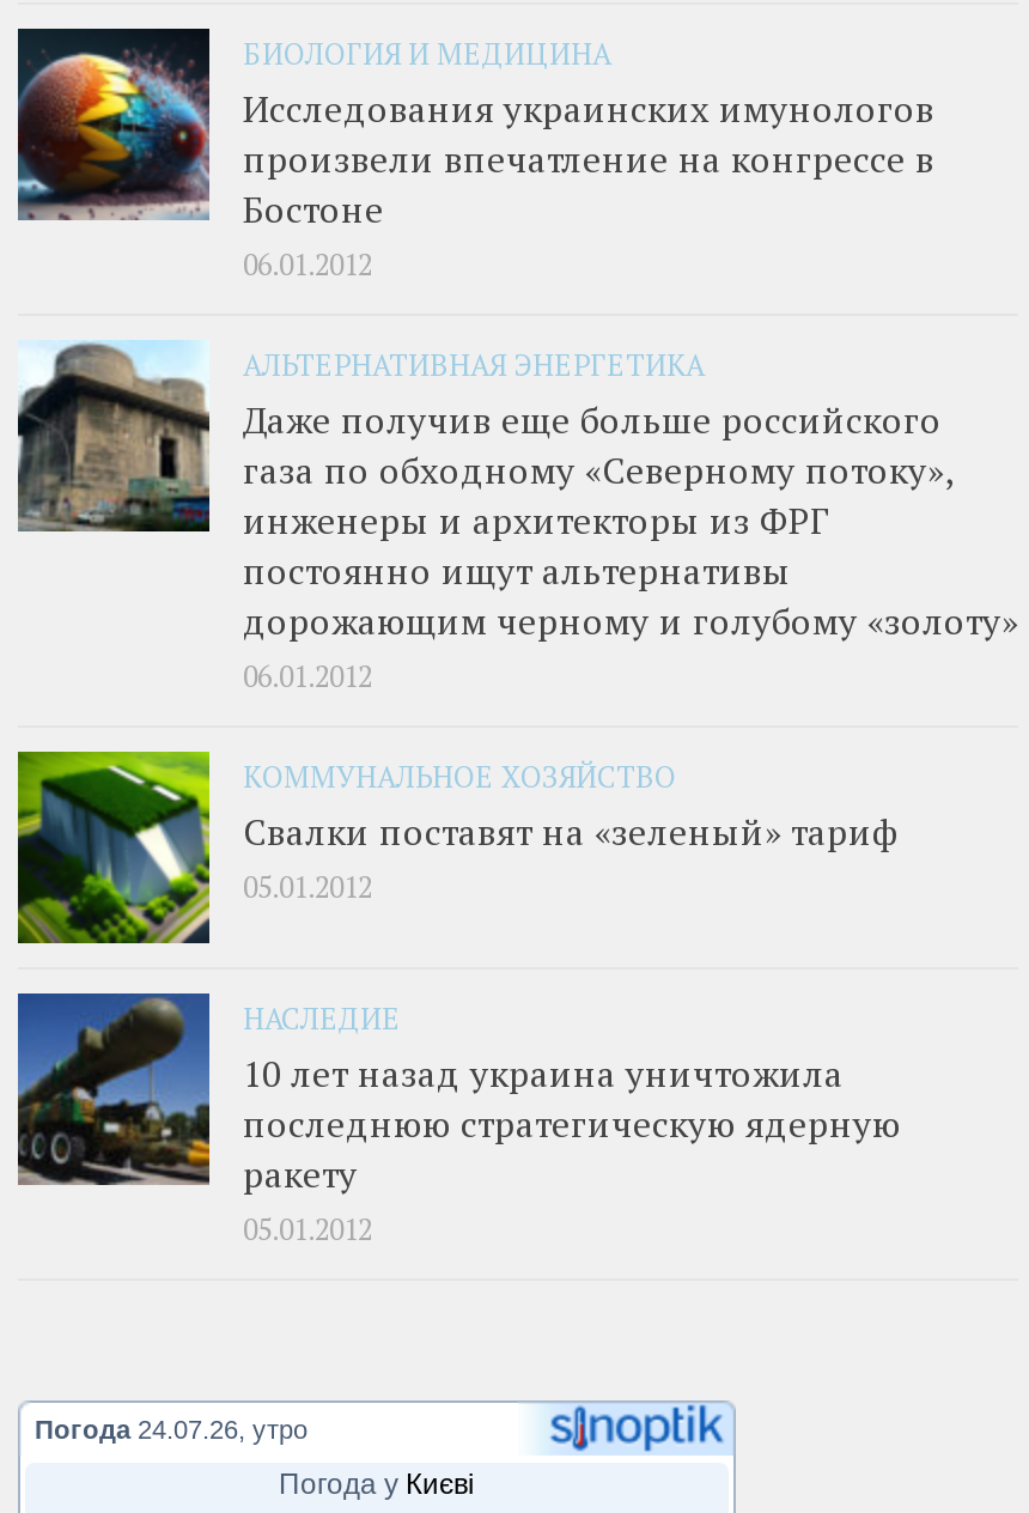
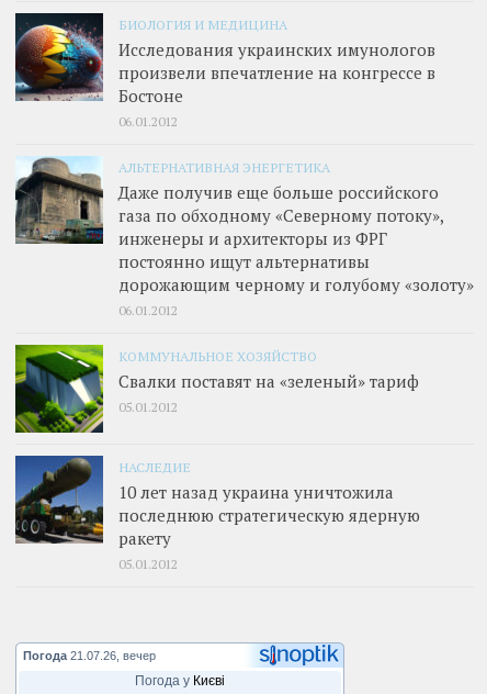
- Погода 24.07.26, утро
+ Погода 21.07.26, вечер
